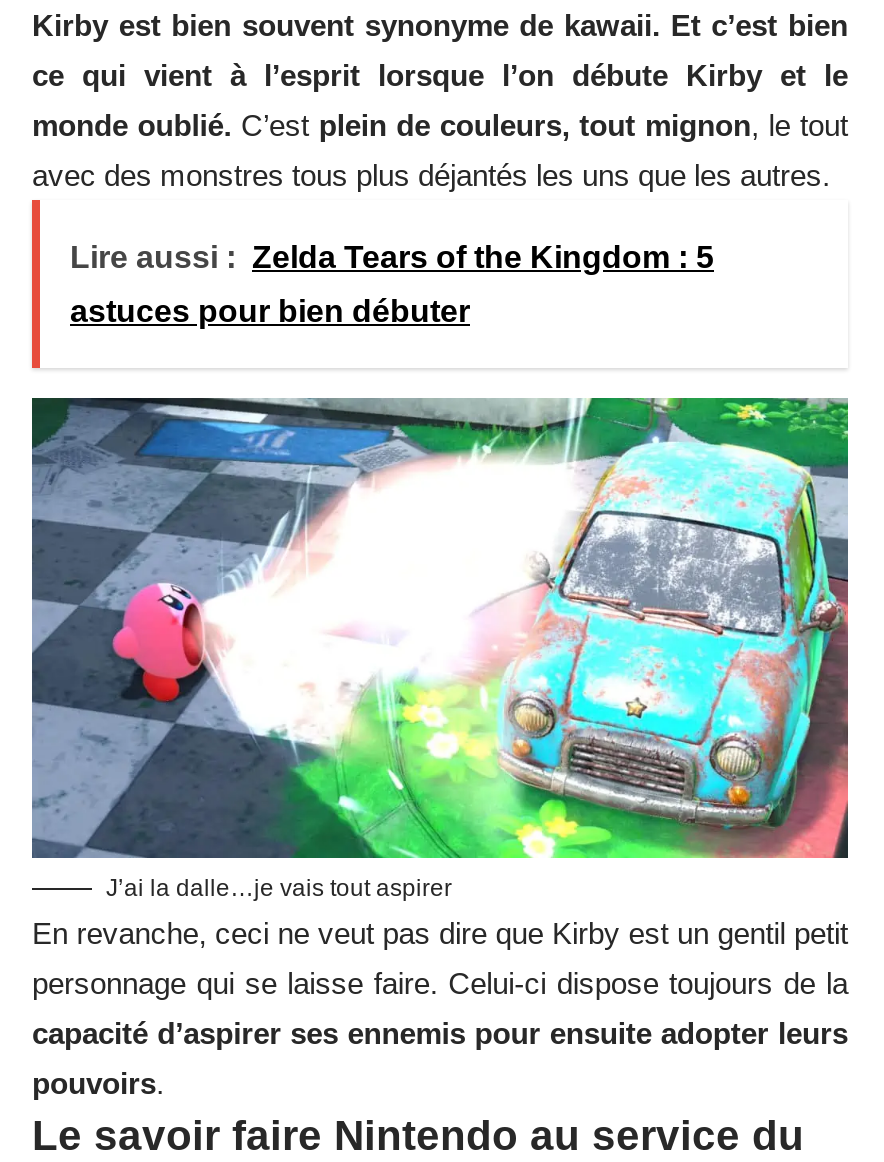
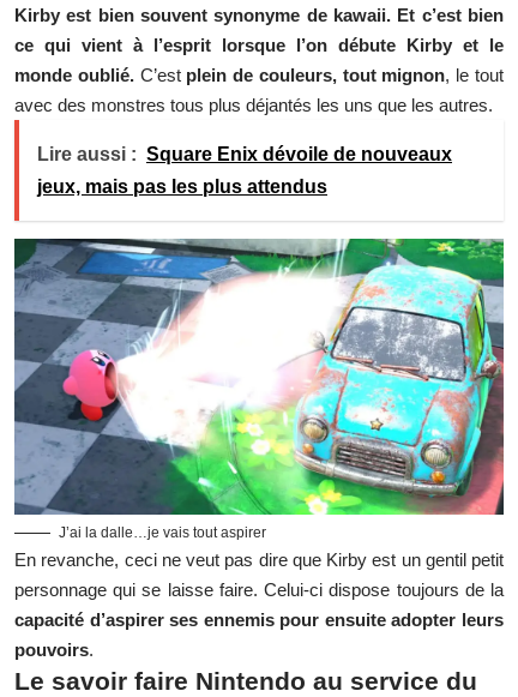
- Lire aussi : Zelda Tears of the Kingdom : 5
+ Lire aussi : Square Enix dévoile de nouveaux

- astuces pour bien débuter
+ jeux, mais pas les plus attendus
